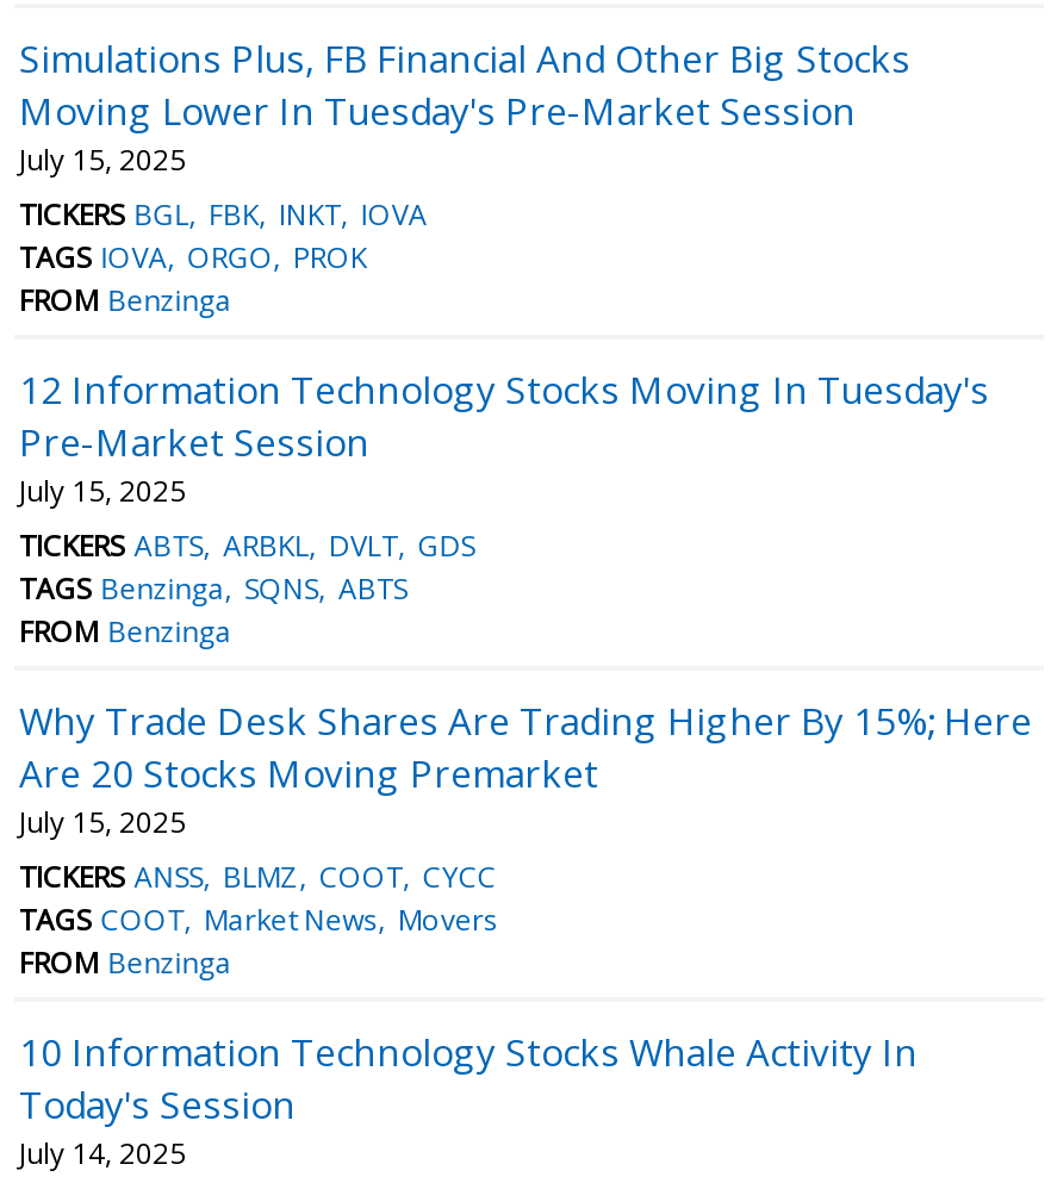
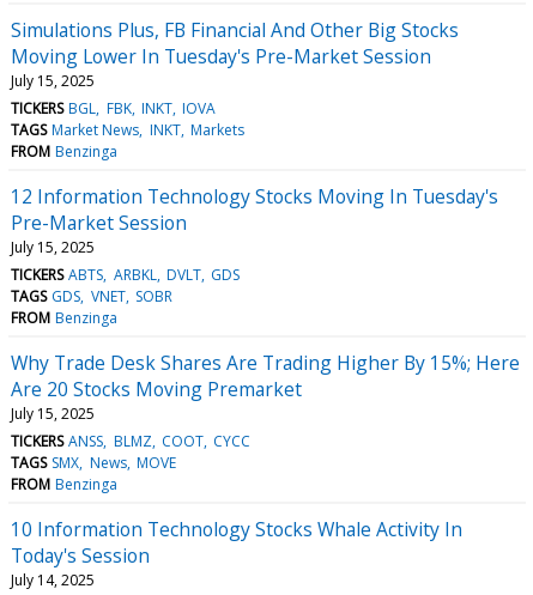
- TAGS IOVA ORGO PROK
+ TAGS Market News INKT Markets

- TAGS Benzinga SQNS ABTS
+ TAGS GDS VNET SOBR

- TAGS COOT Market News Movers
+ TAGS SMX News MOVE
